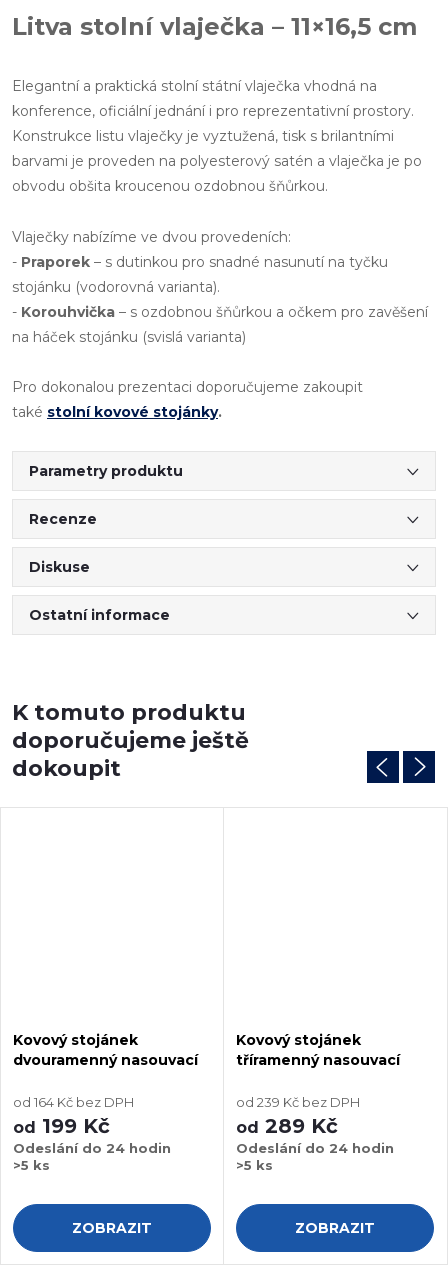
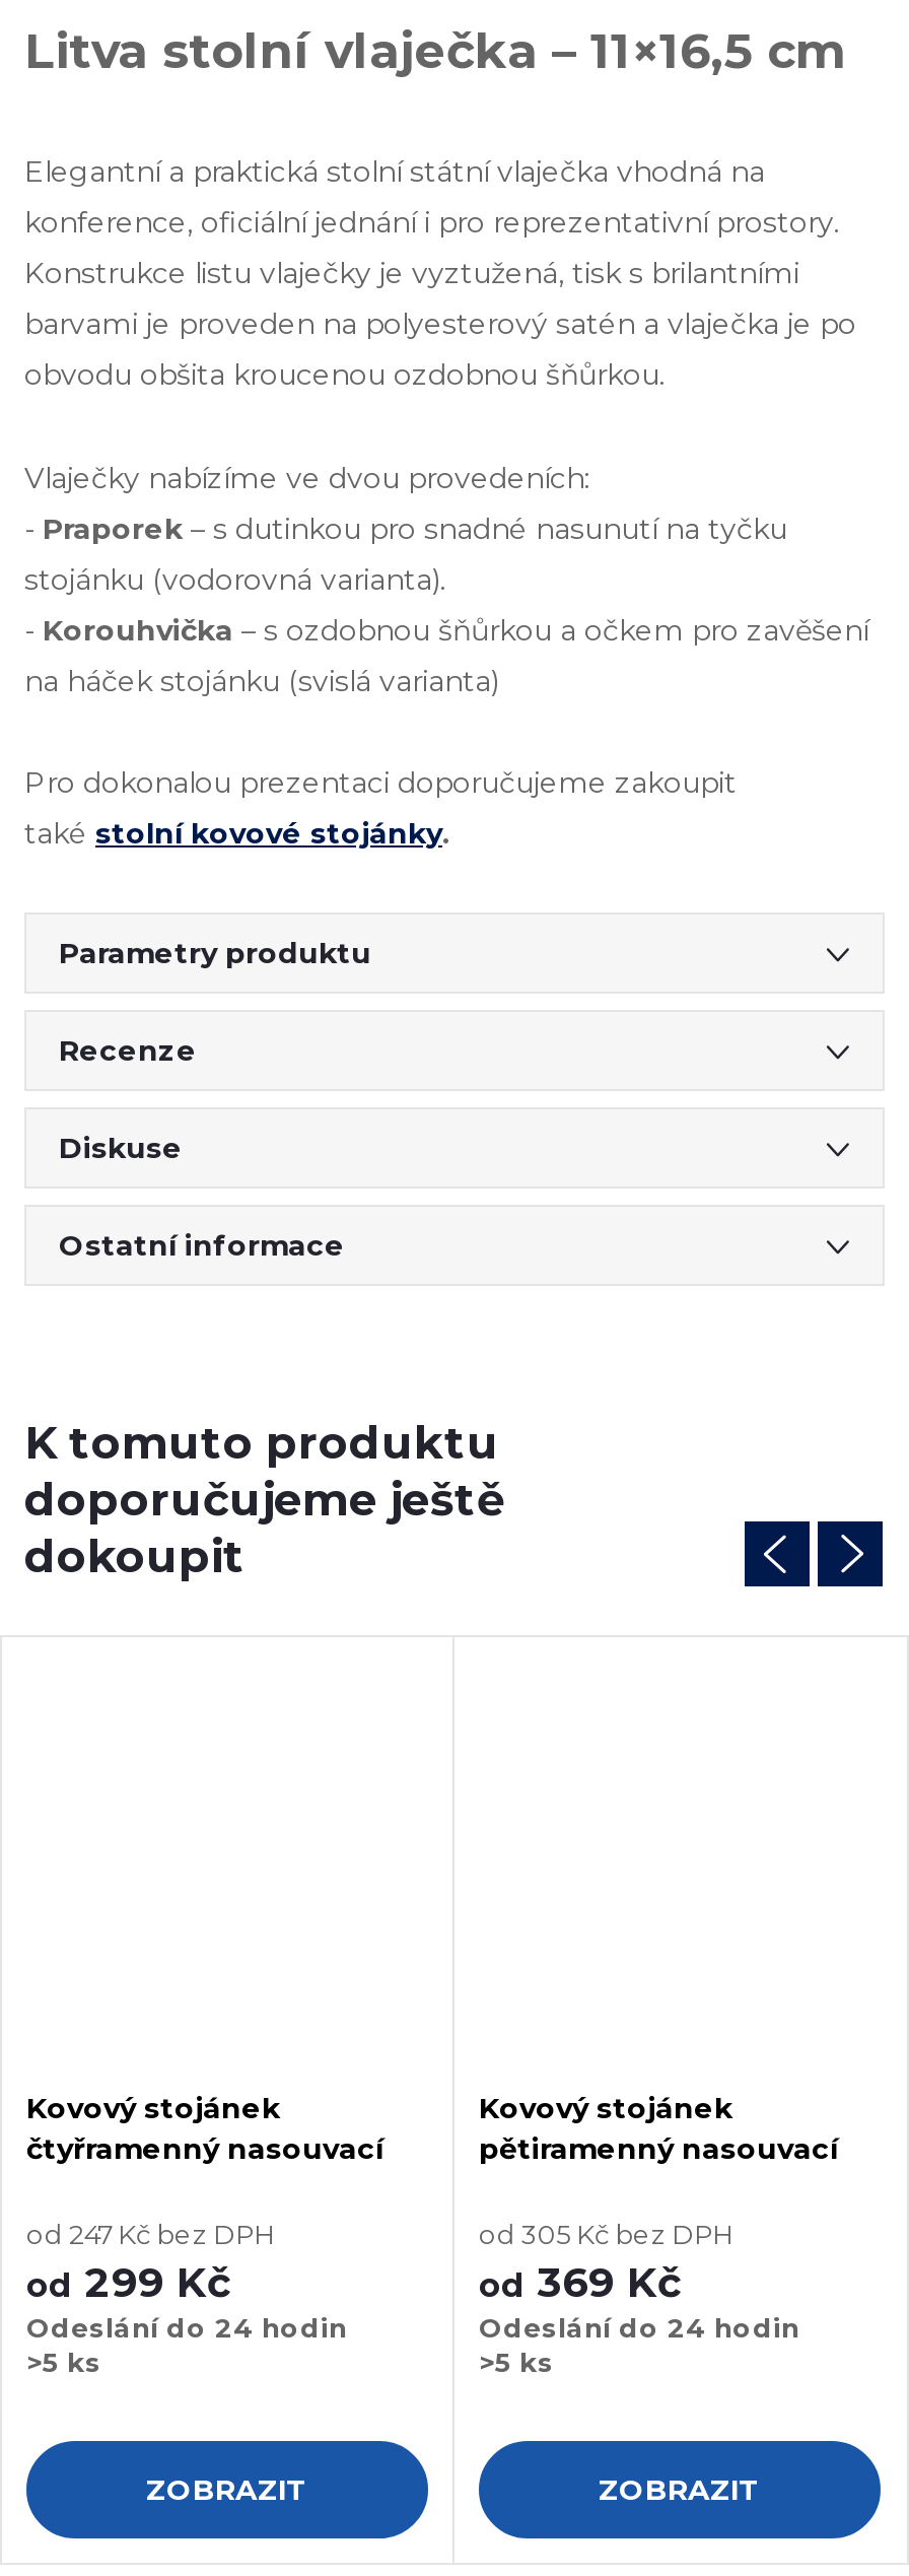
- dvouramenný nasouvací
+ čtyřramenný nasouvací

- tříramenný nasouvací
+ pětiramenný nasouvací

- od 164 Kč bez DPH
+ od 247 Kč bez DPH

- od 239 Kč bez DPH
+ od 305 Kč bez DPH

- od 199 Kč
+ od 299 Kč

- od 289 Kč
+ od 369 Kč
